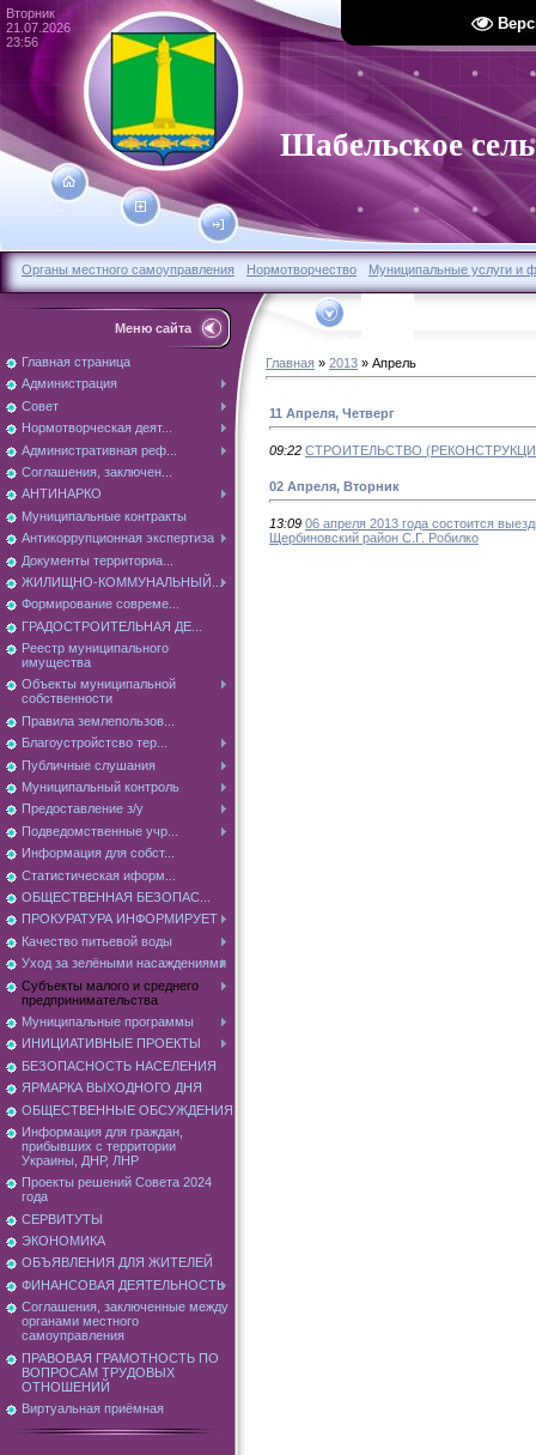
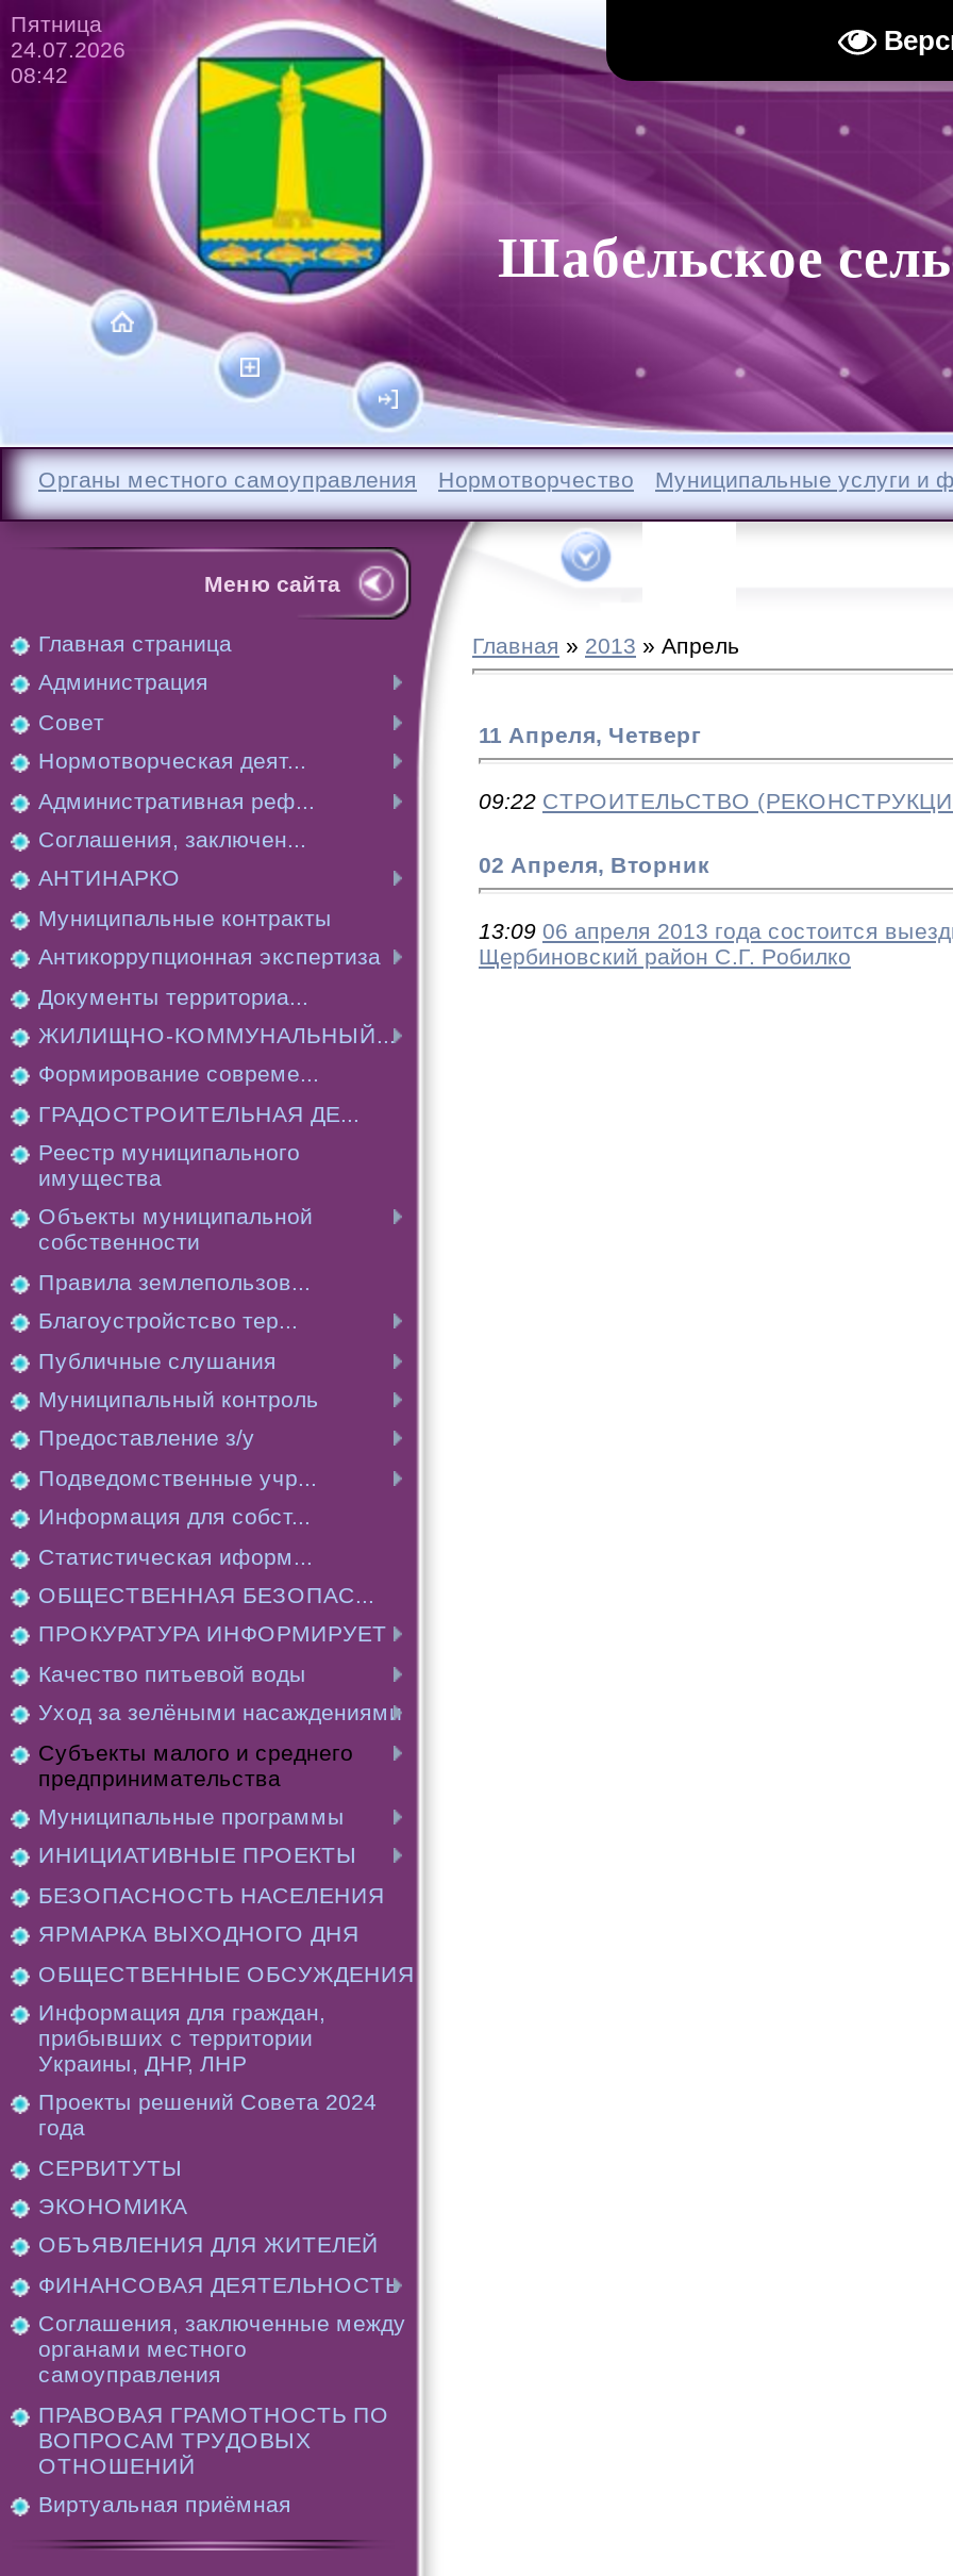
- Вторник
- 21.07.2026
- 23:56
+ Пятница
+ 24.07.2026
+ 08:42
